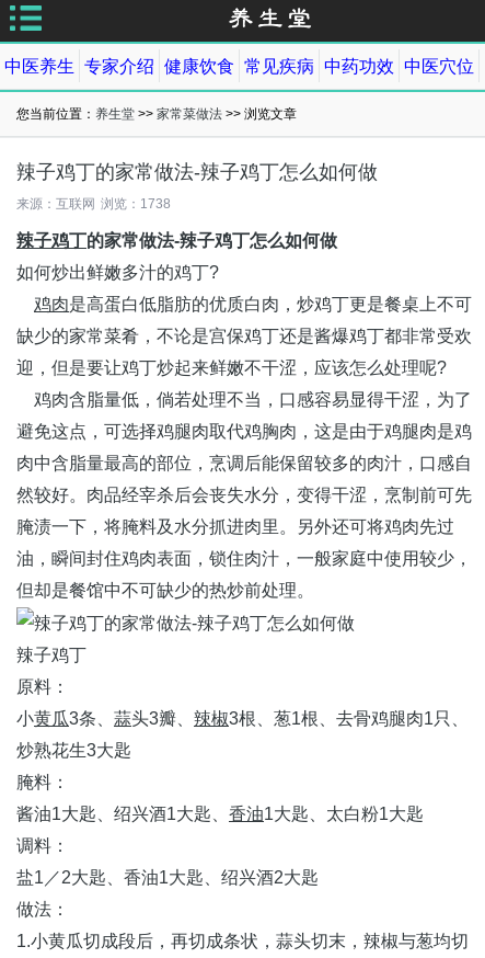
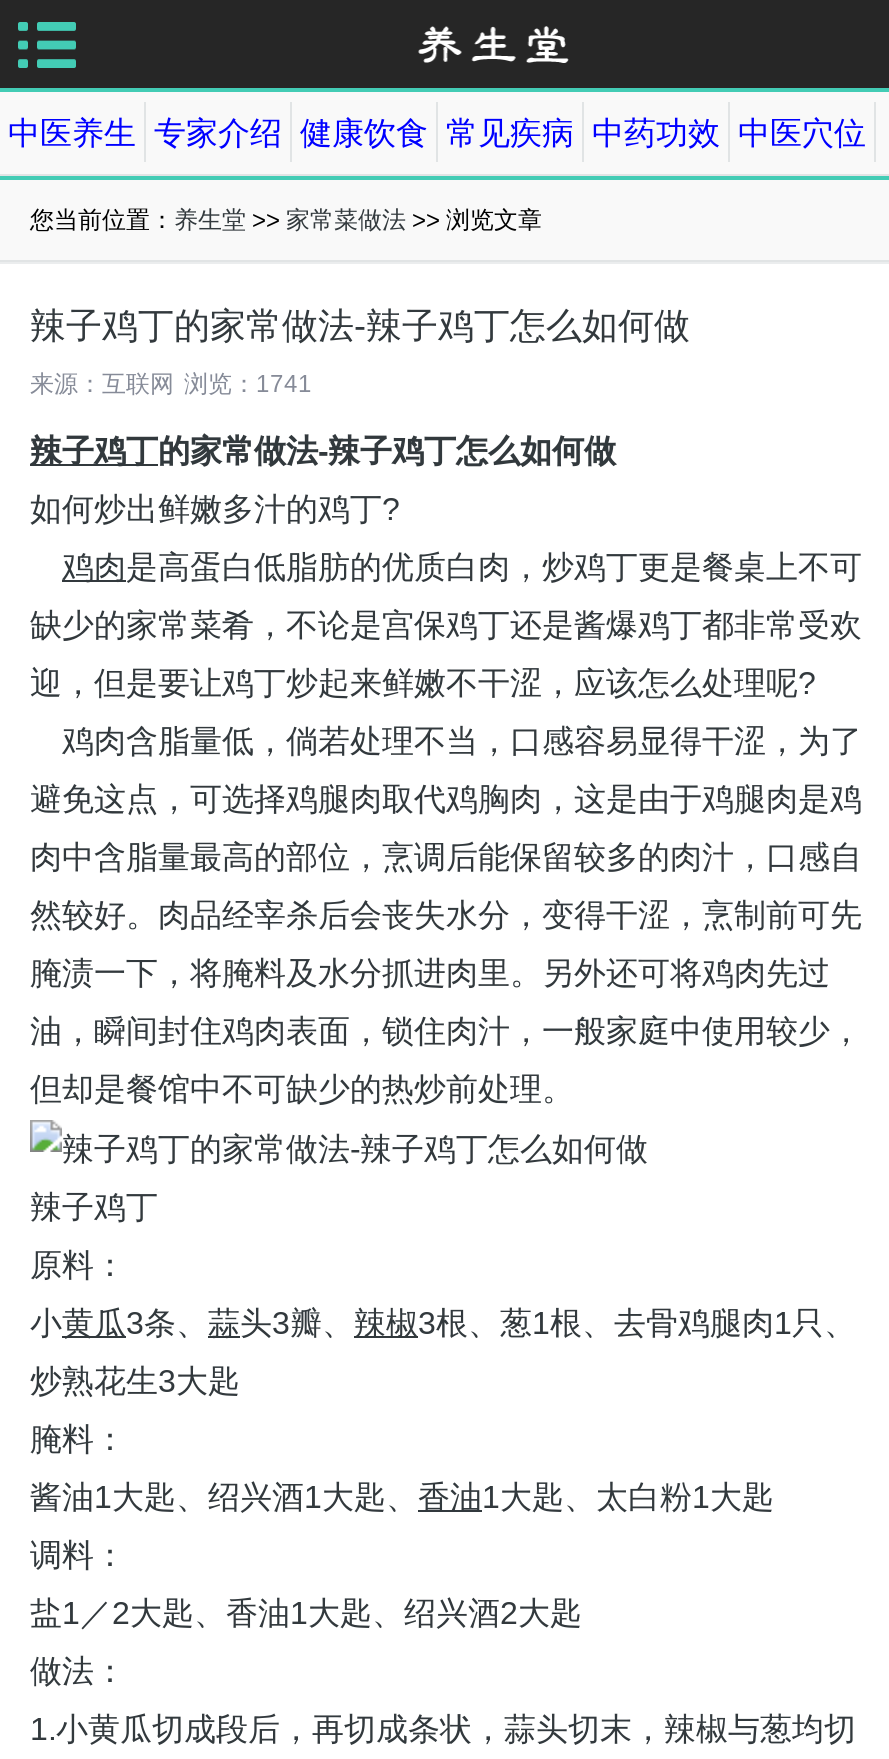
- 来源：互联网 浏览：1738
+ 来源：互联网 浏览：1741
